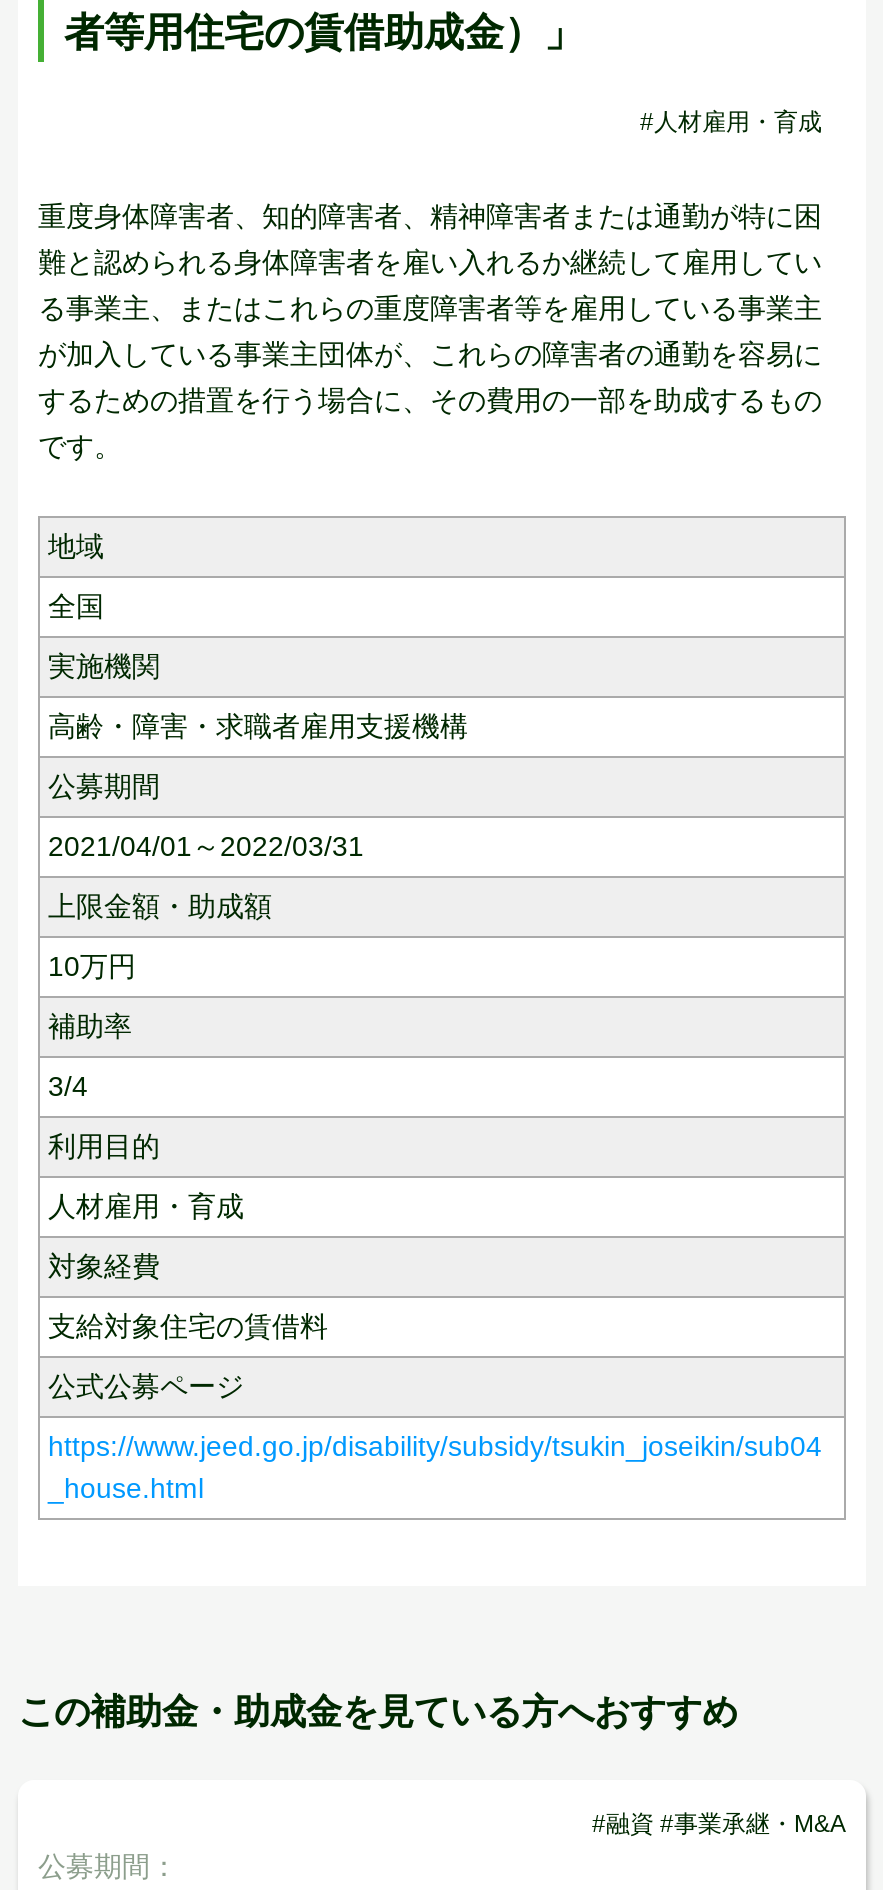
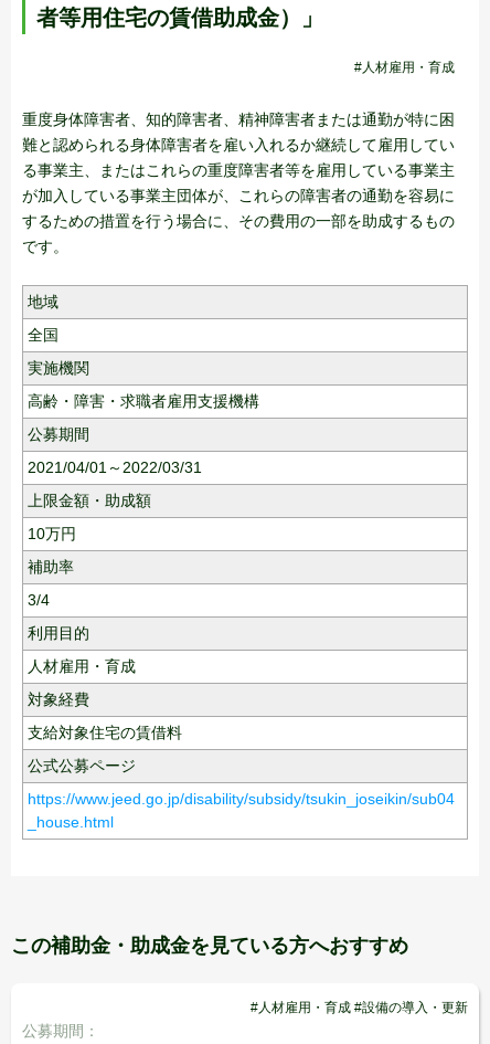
- #融資 #事業承継・M&A
+ #人材雇用・育成 #設備の導入・更新
